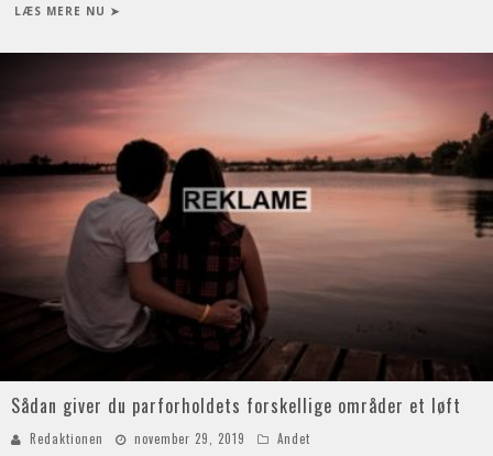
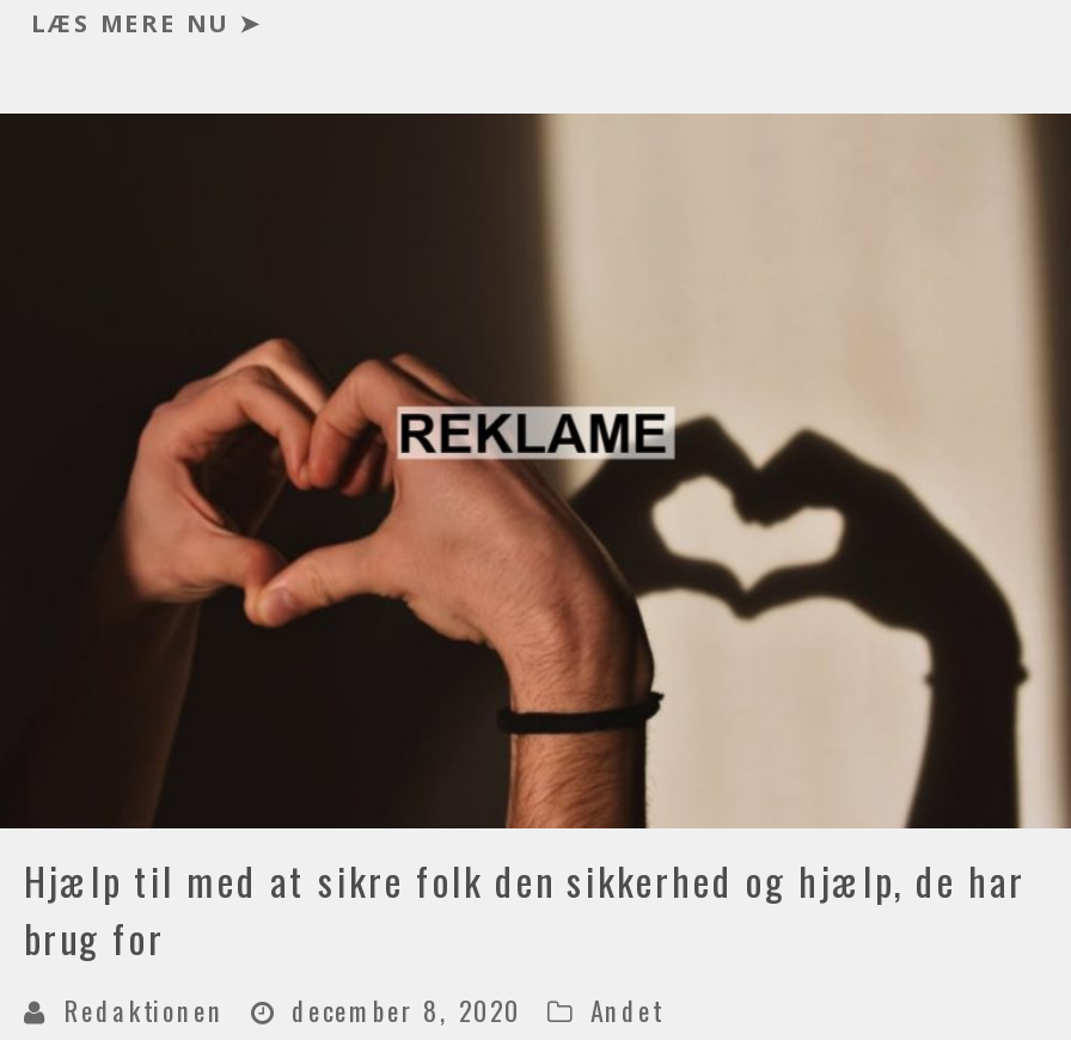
- [image]
- Sådan giver du parforholdets forskellige områder et løft
+ [image]
+ Hjælp til med at sikre folk den sikkerhed og hjælp, de har
+ brug for

- Redaktionen november 29, 2019 Andet
+ Redaktionen december 8, 2020 Andet
